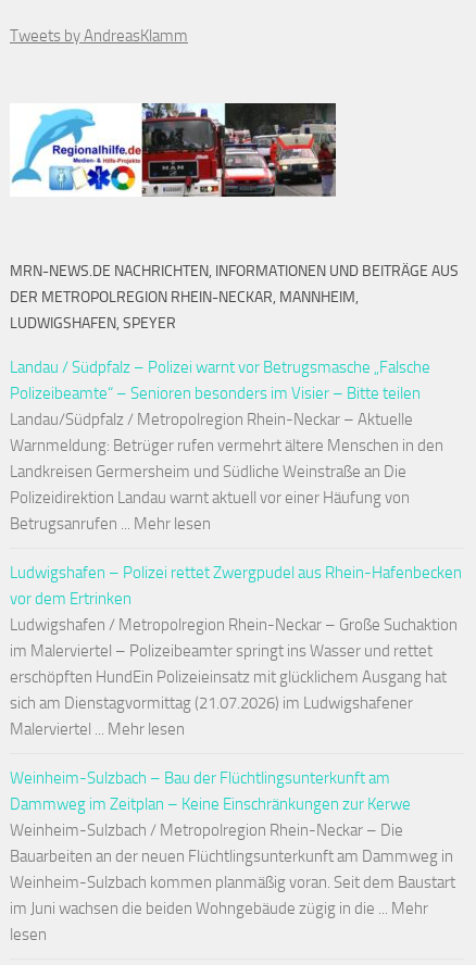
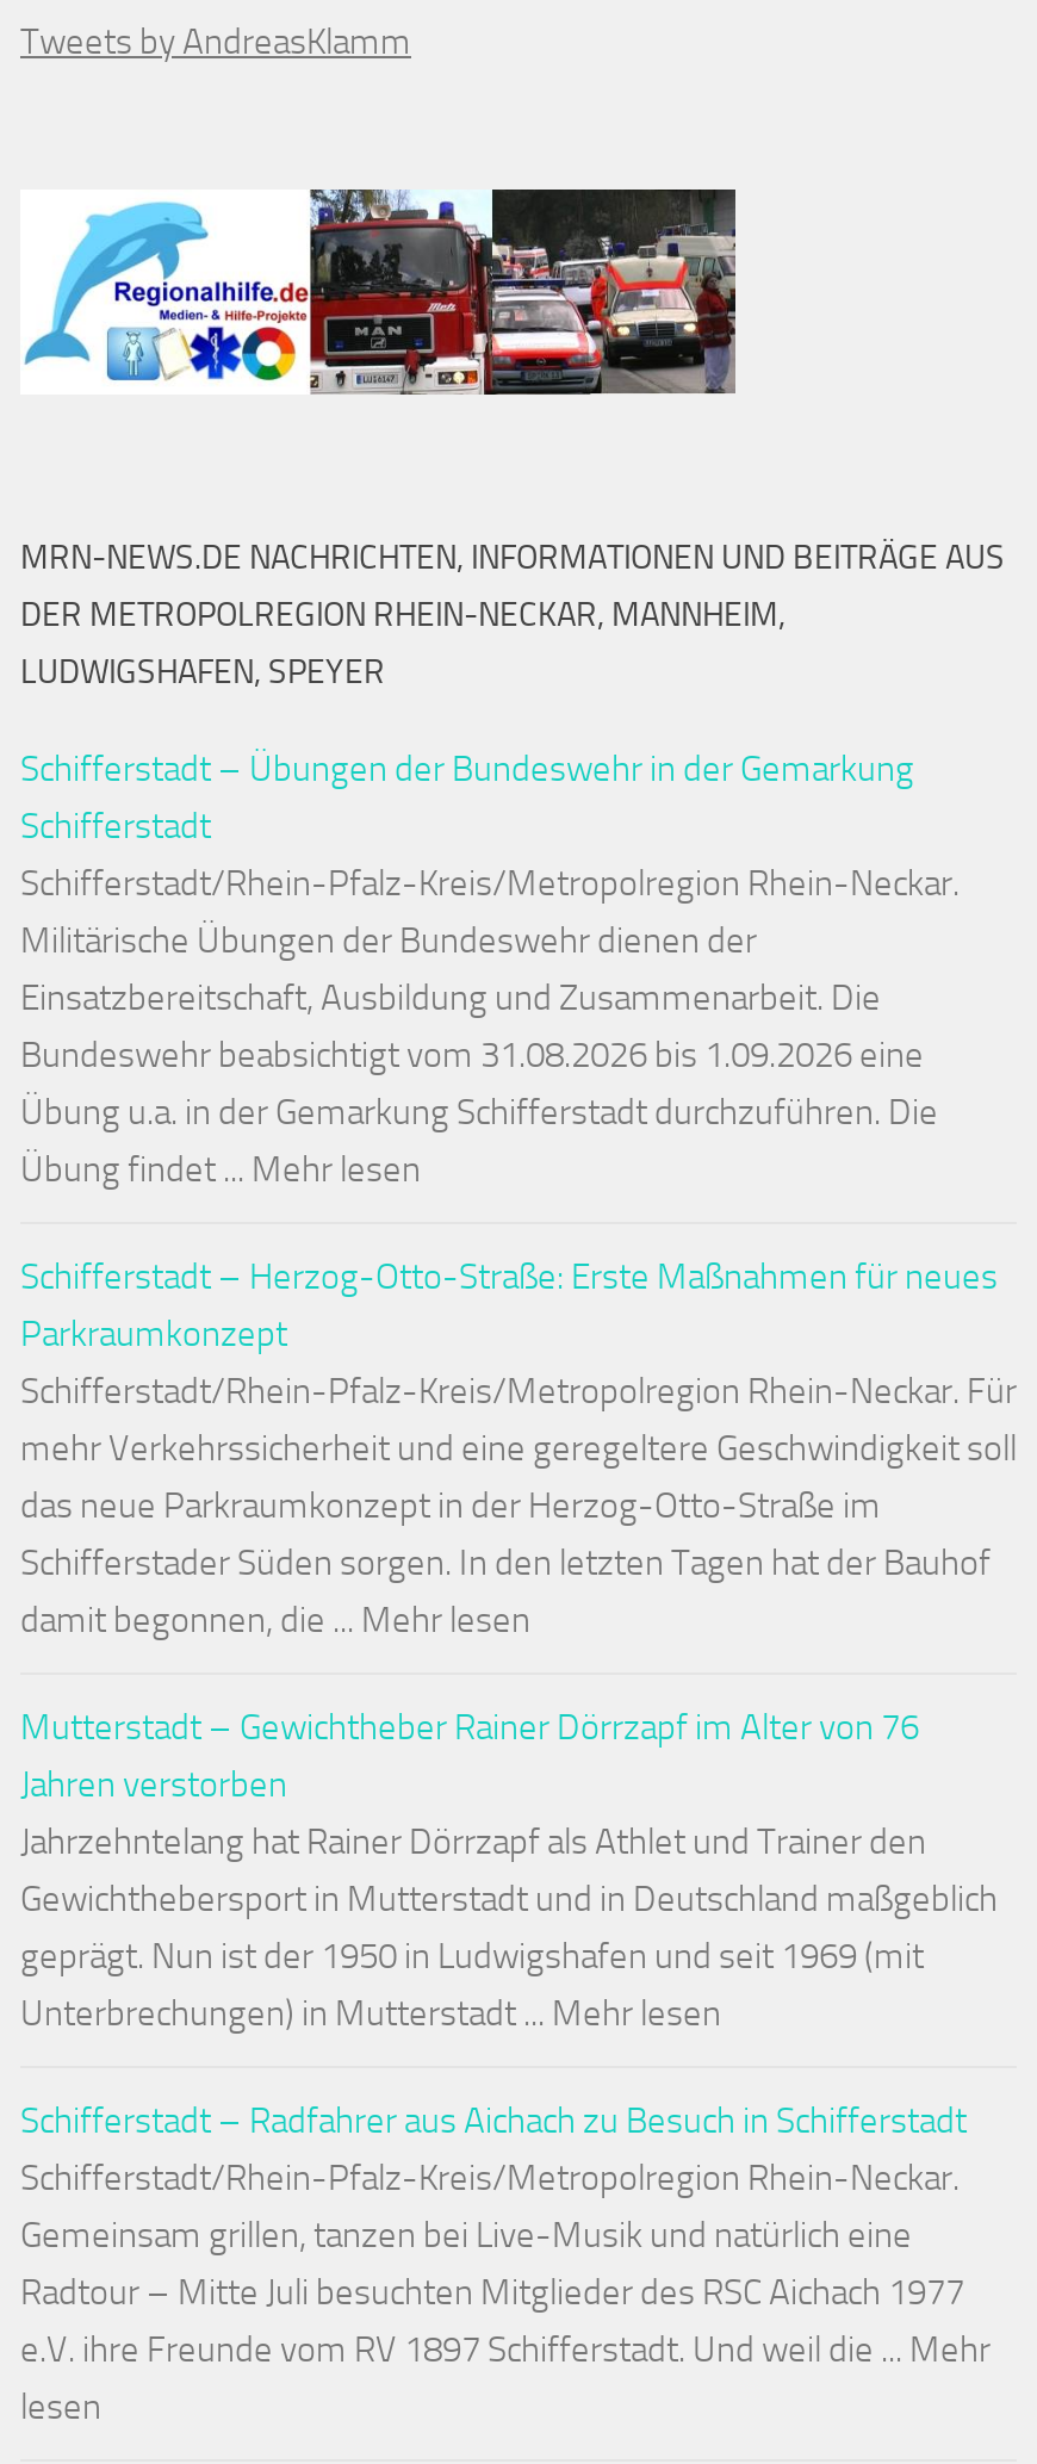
- Landau / Südpfalz – Polizei warnt vor Betrugsmasche „Falsche
- Polizeibeamte“ – Senioren besonders im Visier – Bitte teilen
- Landau/Südpfalz / Metropolregion Rhein-Neckar – Aktuelle
- Warnmeldung: Betrüger rufen vermehrt ältere Menschen in den
- Landkreisen Germersheim und Südliche Weinstraße an Die
- Polizeidirektion Landau warnt aktuell vor einer Häufung von
- Betrugsanrufen ... Mehr lesen
- Ludwigshafen – Polizei rettet Zwergpudel aus Rhein-Hafenbecken
- vor dem Ertrinken
- Ludwigshafen / Metropolregion Rhein-Neckar – Große Suchaktion
- im Malerviertel – Polizeibeamter springt ins Wasser und rettet
- erschöpften HundEin Polizeieinsatz mit glücklichem Ausgang hat
- sich am Dienstagvormittag (21.07.2026) im Ludwigshafener
- Malerviertel ... Mehr lesen
- Weinheim-Sulzbach – Bau der Flüchtlingsunterkunft am
- Dammweg im Zeitplan – Keine Einschränkungen zur Kerwe
- Weinheim-Sulzbach / Metropolregion Rhein-Neckar – Die
- Bauarbeiten an der neuen Flüchtlingsunterkunft am Dammweg in
- Weinheim-Sulzbach kommen planmäßig voran. Seit dem Baustart
- im Juni wachsen die beiden Wohngebäude zügig in die ... Mehr
+ Schifferstadt – Übungen der Bundeswehr in der Gemarkung
+ Schifferstadt
+ Schifferstadt/Rhein-Pfalz-Kreis/Metropolregion Rhein-Neckar.
+ Militärische Übungen der Bundeswehr dienen der
+ Einsatzbereitschaft, Ausbildung und Zusammenarbeit. Die
+ Bundeswehr beabsichtigt vom 31.08.2026 bis 1.09.2026 eine
+ Übung u.a. in der Gemarkung Schifferstadt durchzuführen. Die
+ Übung findet ... Mehr lesen
+ Schifferstadt – Herzog-Otto-Straße: Erste Maßnahmen für neues
+ Parkraumkonzept
+ Schifferstadt/Rhein-Pfalz-Kreis/Metropolregion Rhein-Neckar. Für
+ mehr Verkehrssicherheit und eine geregeltere Geschwindigkeit soll
+ das neue Parkraumkonzept in der Herzog-Otto-Straße im
+ Schifferstader Süden sorgen. In den letzten Tagen hat der Bauhof
+ damit begonnen, die ... Mehr lesen
+ Mutterstadt – Gewichtheber Rainer Dörrzapf im Alter von 76
+ Jahren verstorben
+ Jahrzehntelang hat Rainer Dörrzapf als Athlet und Trainer den
+ Gewichthebersport in Mutterstadt und in Deutschland maßgeblich
+ geprägt. Nun ist der 1950 in Ludwigshafen und seit 1969 (mit
+ Unterbrechungen) in Mutterstadt ... Mehr lesen
+ Schifferstadt – Radfahrer aus Aichach zu Besuch in Schifferstadt
+ Schifferstadt/Rhein-Pfalz-Kreis/Metropolregion Rhein-Neckar.
+ Gemeinsam grillen, tanzen bei Live-Musik und natürlich eine
+ Radtour – Mitte Juli besuchten Mitglieder des RSC Aichach 1977
+ e.V. ihre Freunde vom RV 1897 Schifferstadt. Und weil die ... Mehr
